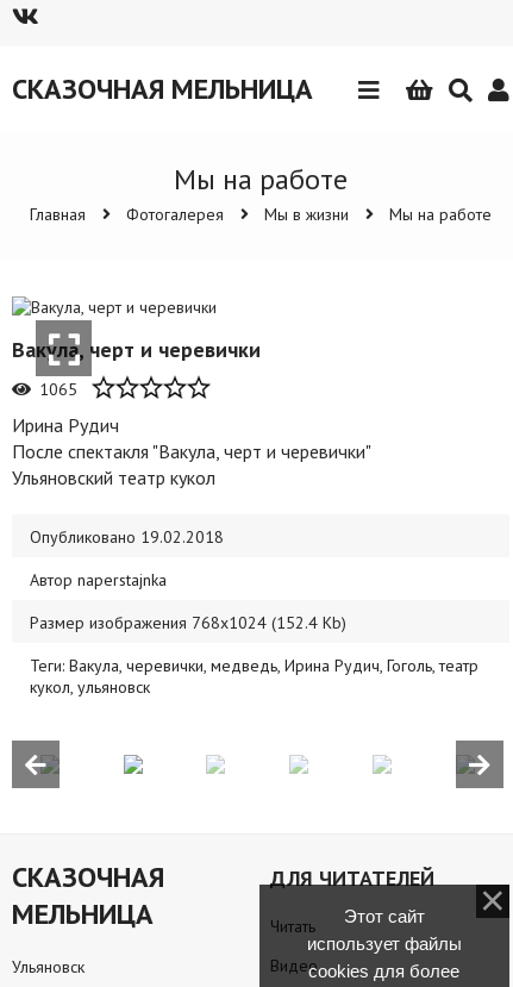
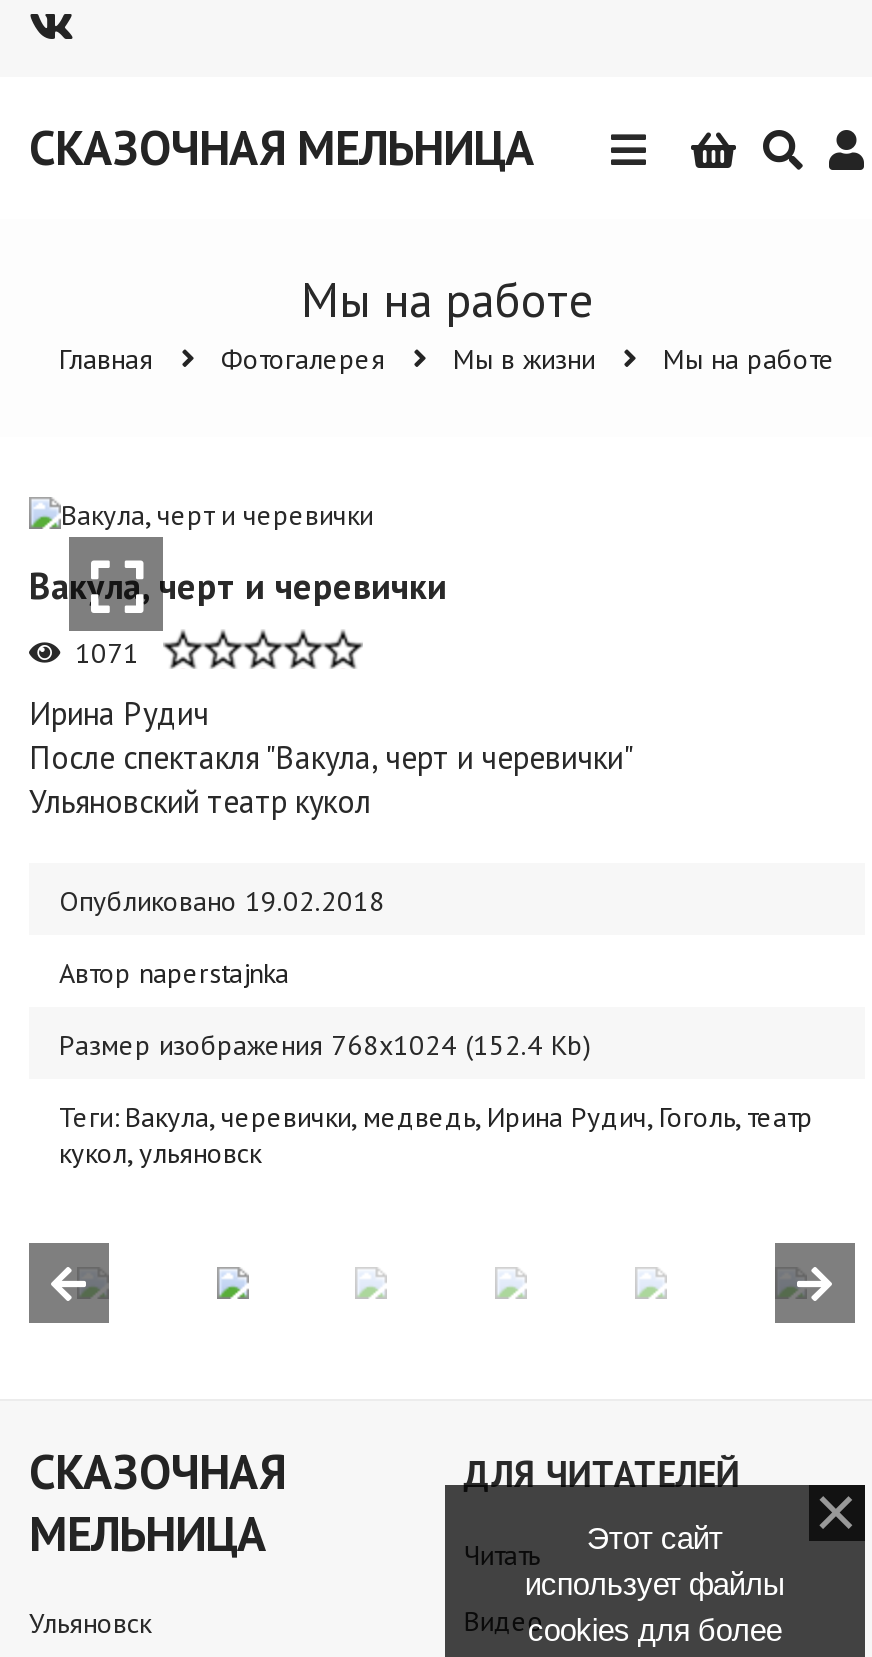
- 1065
+ 1071
